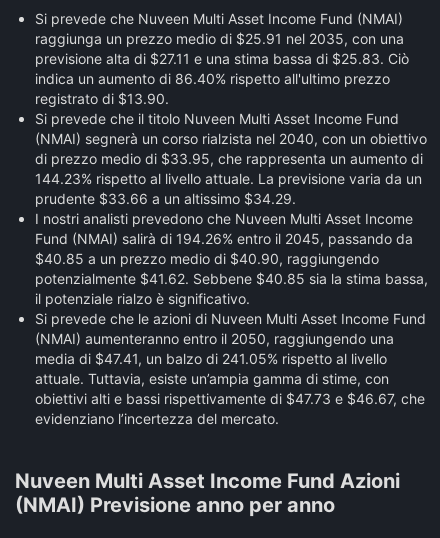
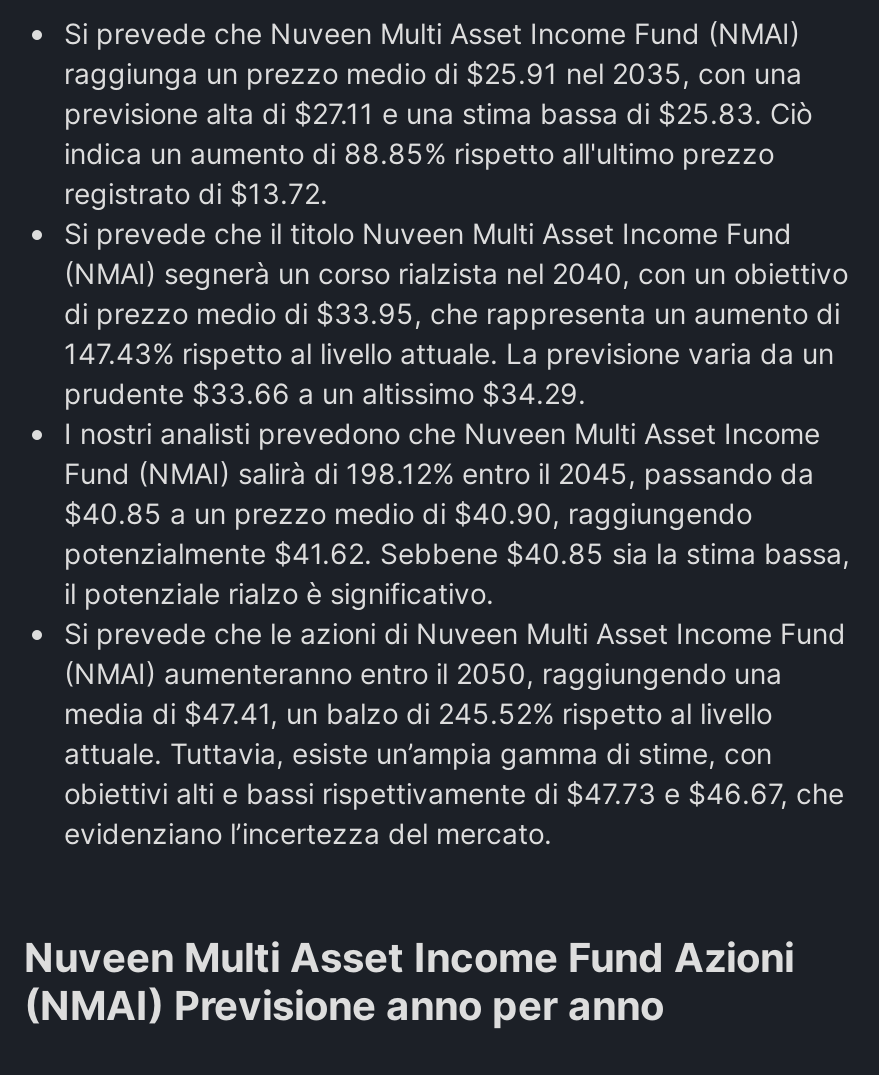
- indica un aumento di 86.40% rispetto all'ultimo prezzo
+ indica un aumento di 88.85% rispetto all'ultimo prezzo

- registrato di $13.90.
+ registrato di $13.72.

- 144.23% rispetto al livello attuale. La previsione varia da un
+ 147.43% rispetto al livello attuale. La previsione varia da un

- Fund (NMAI) salirà di 194.26% entro il 2045, passando da
+ Fund (NMAI) salirà di 198.12% entro il 2045, passando da

- media di $47.41, un balzo di 241.05% rispetto al livello
+ media di $47.41, un balzo di 245.52% rispetto al livello
